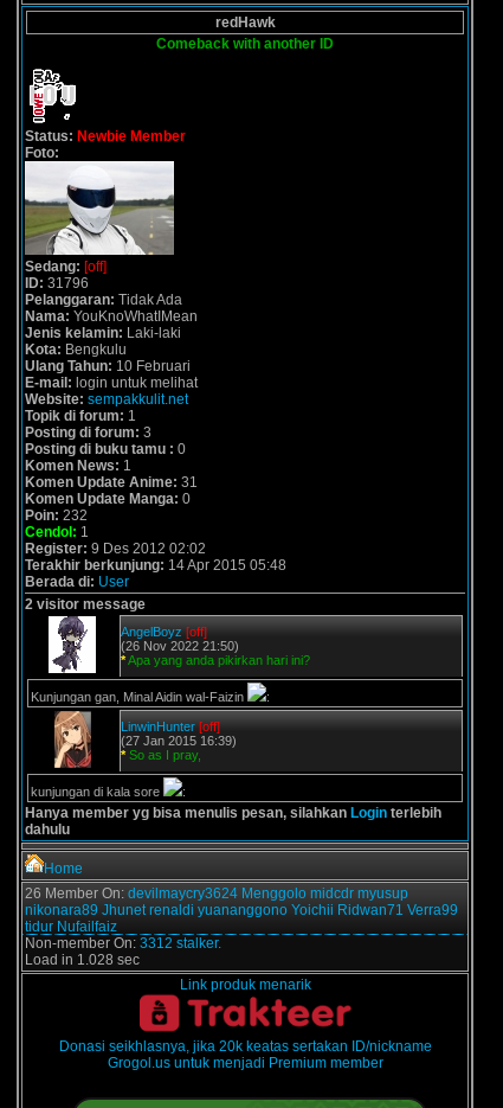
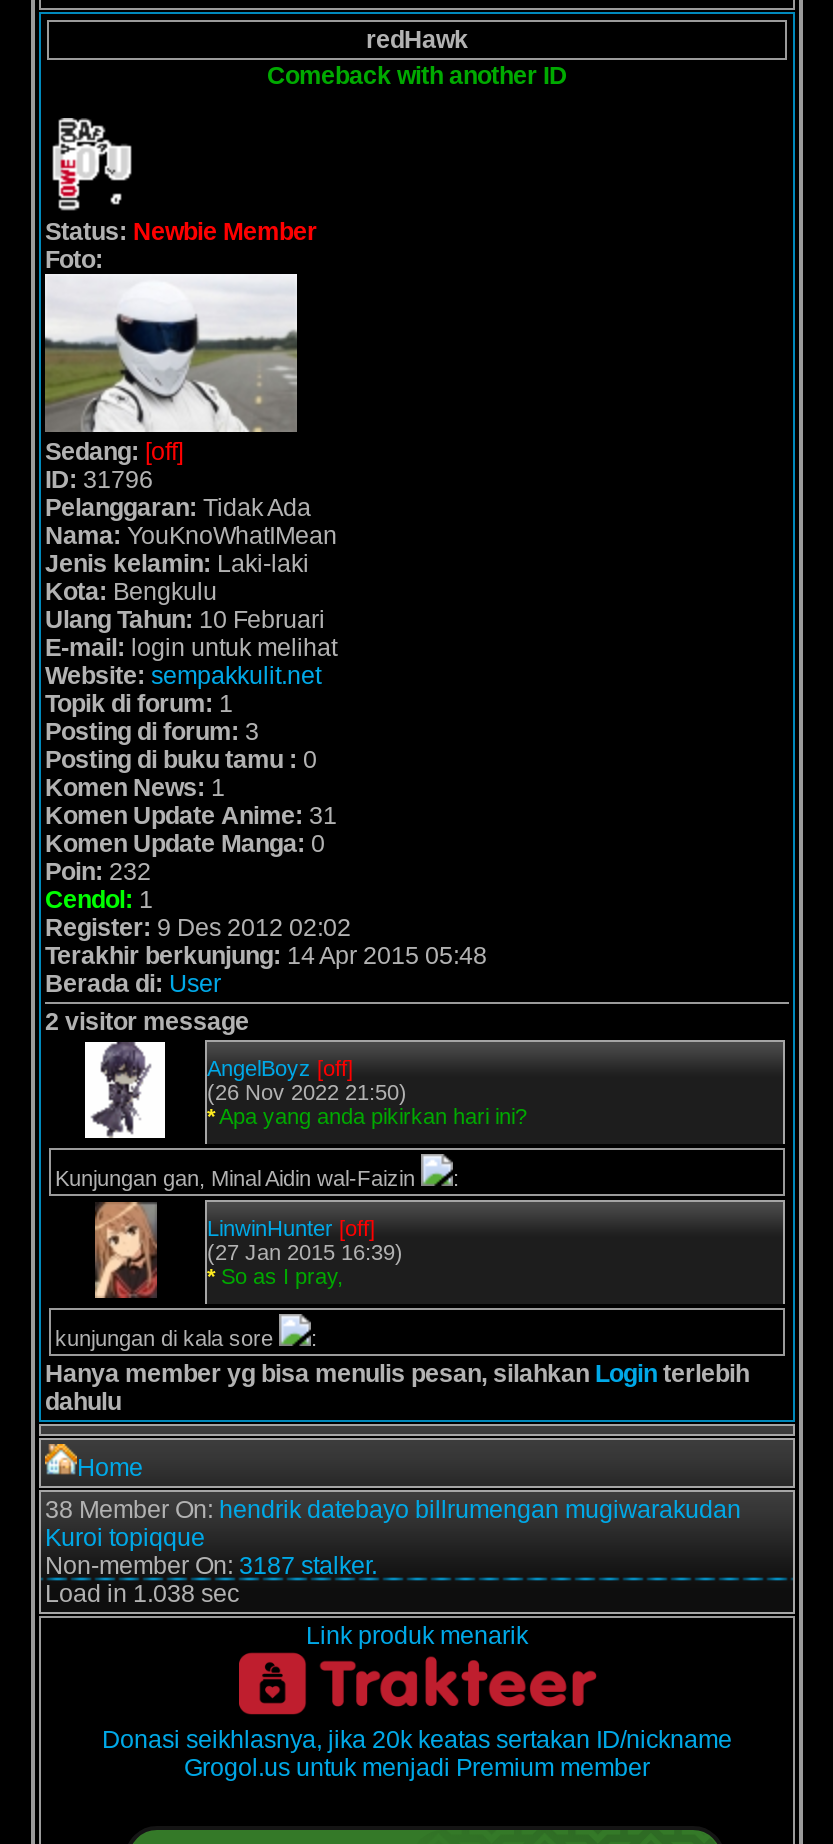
- 26 Member On: devilmaycry3624 Menggolo midcdr myusup
- nikonara89 Jhunet renaldi yuananggono Yoichii Ridwan71 Verra99
- tidur Nufailfaiz
- Non-member On: 3312 stalker.
- Load in 1.028 sec
+ 38 Member On: hendrik datebayo billrumengan mugiwarakudan
+ Kuroi topiqque
+ Non-member On: 3187 stalker.
+ Load in 1.038 sec
